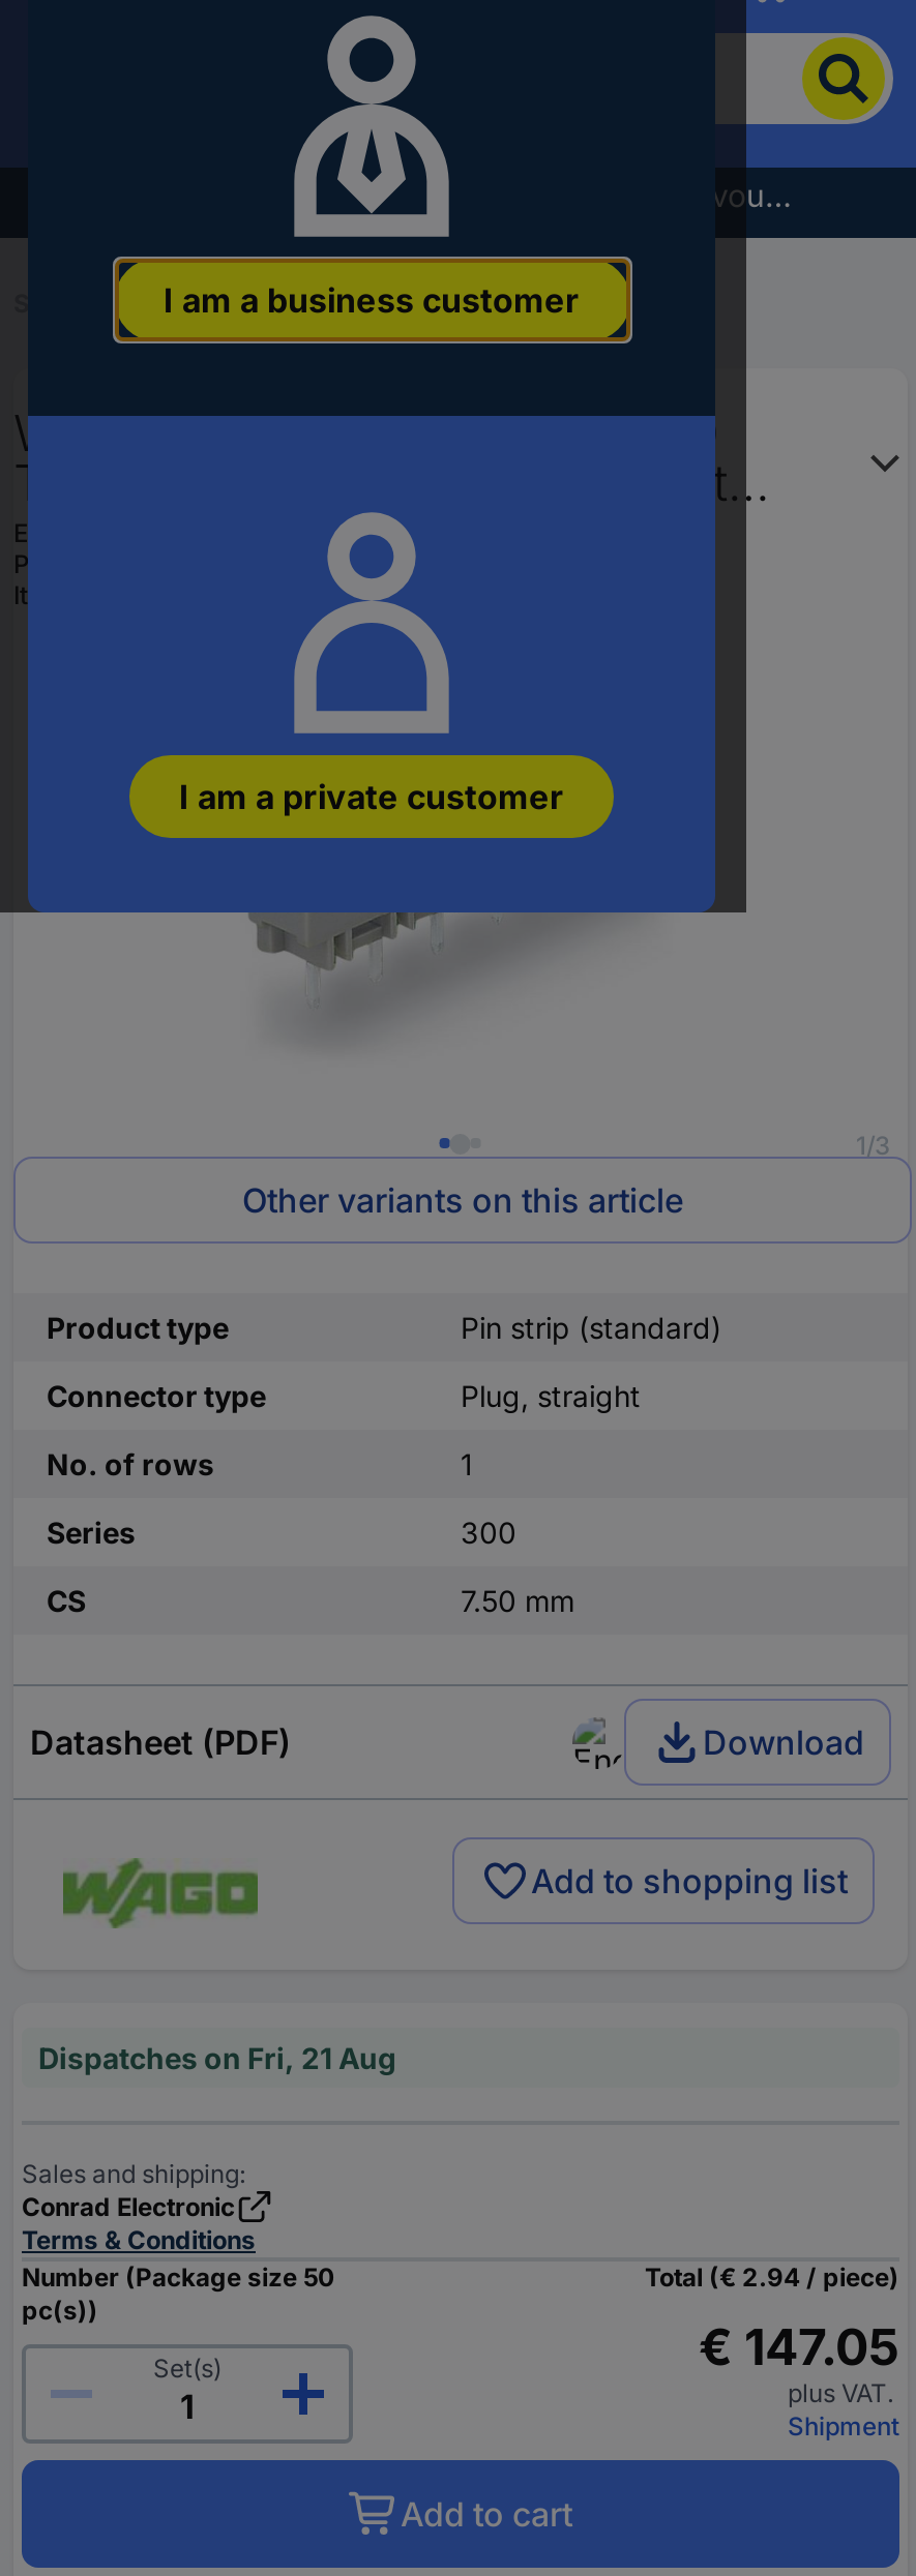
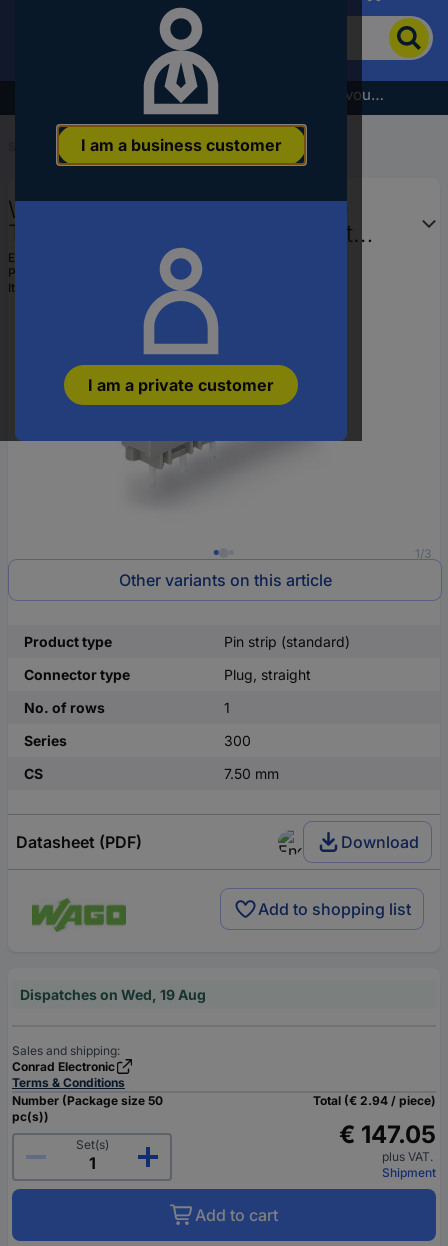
- Dispatches on Fri, 21 Aug
+ Dispatches on Wed, 19 Aug
